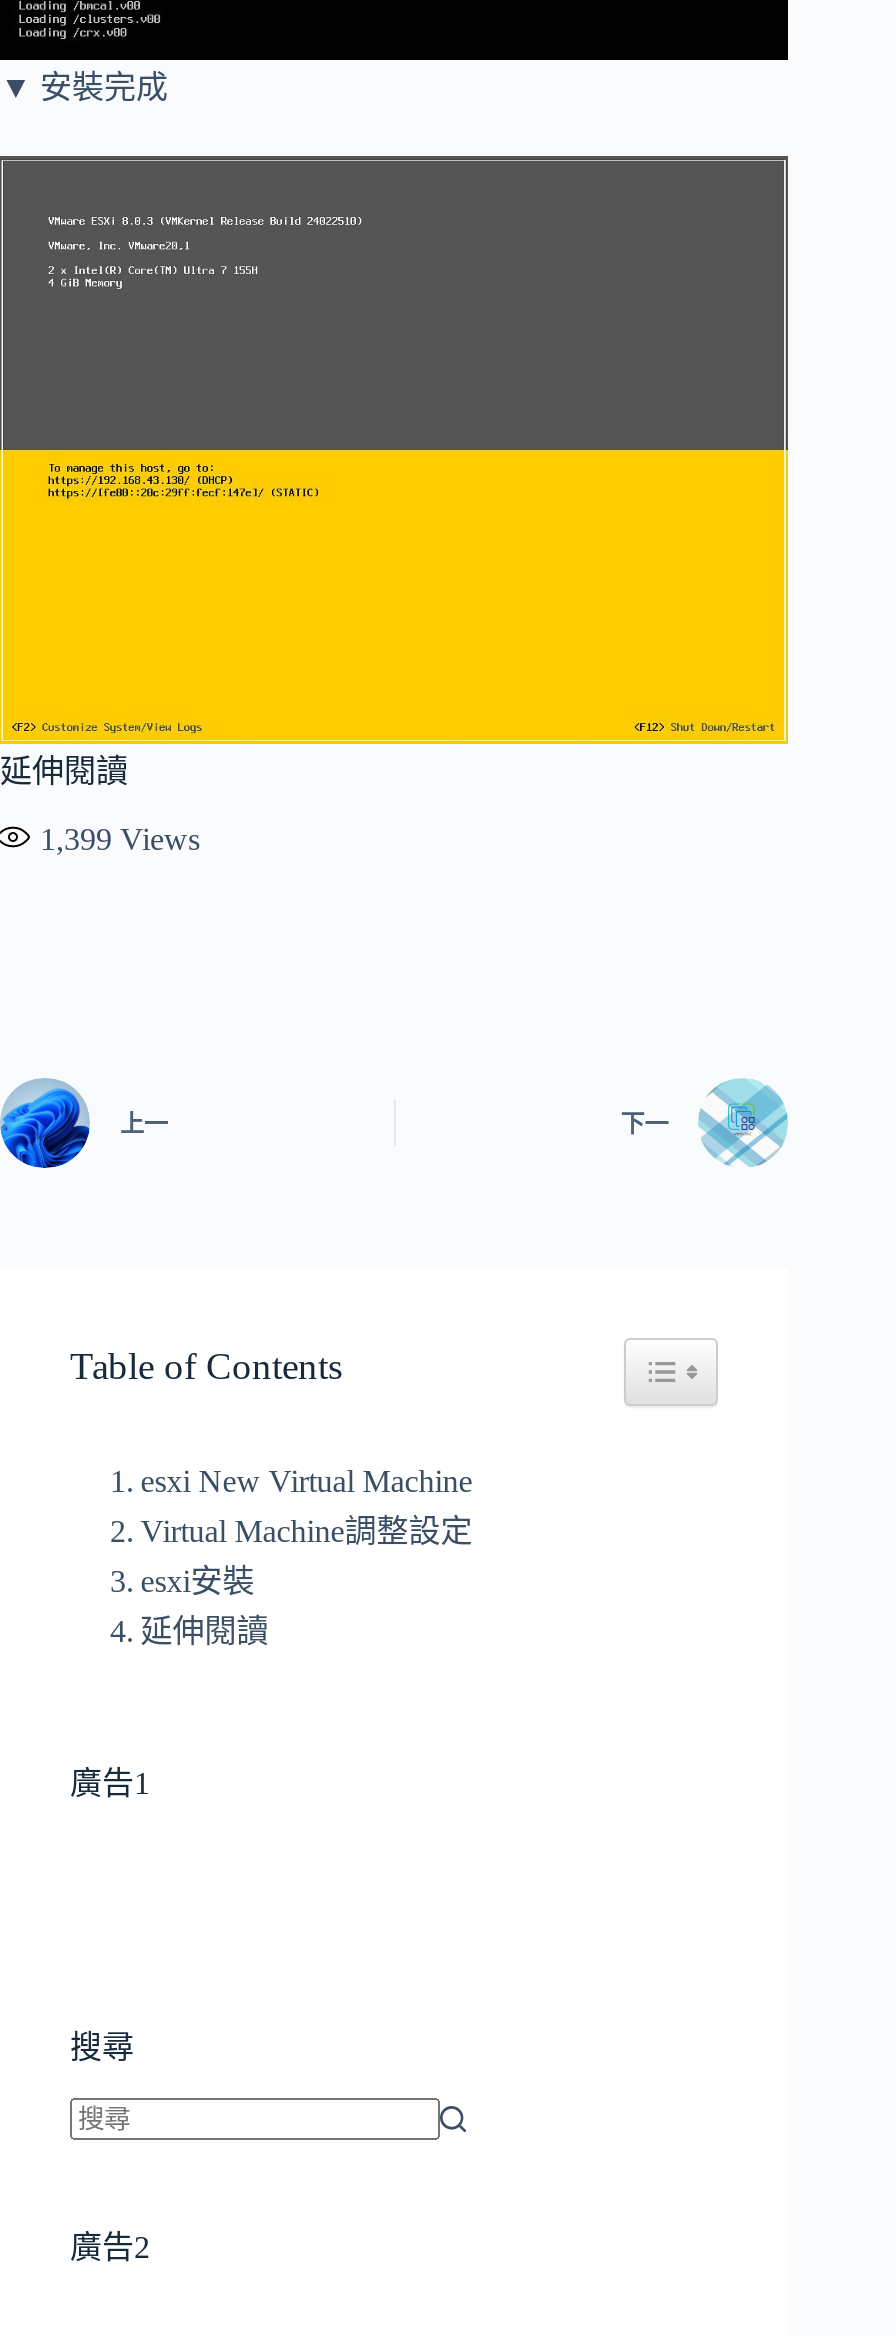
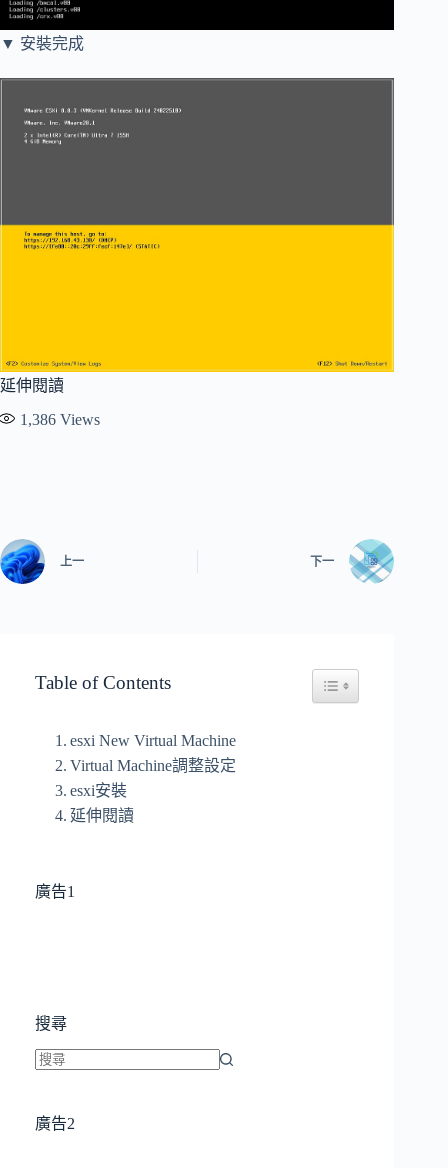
- 1,399 Views
+ 1,386 Views
